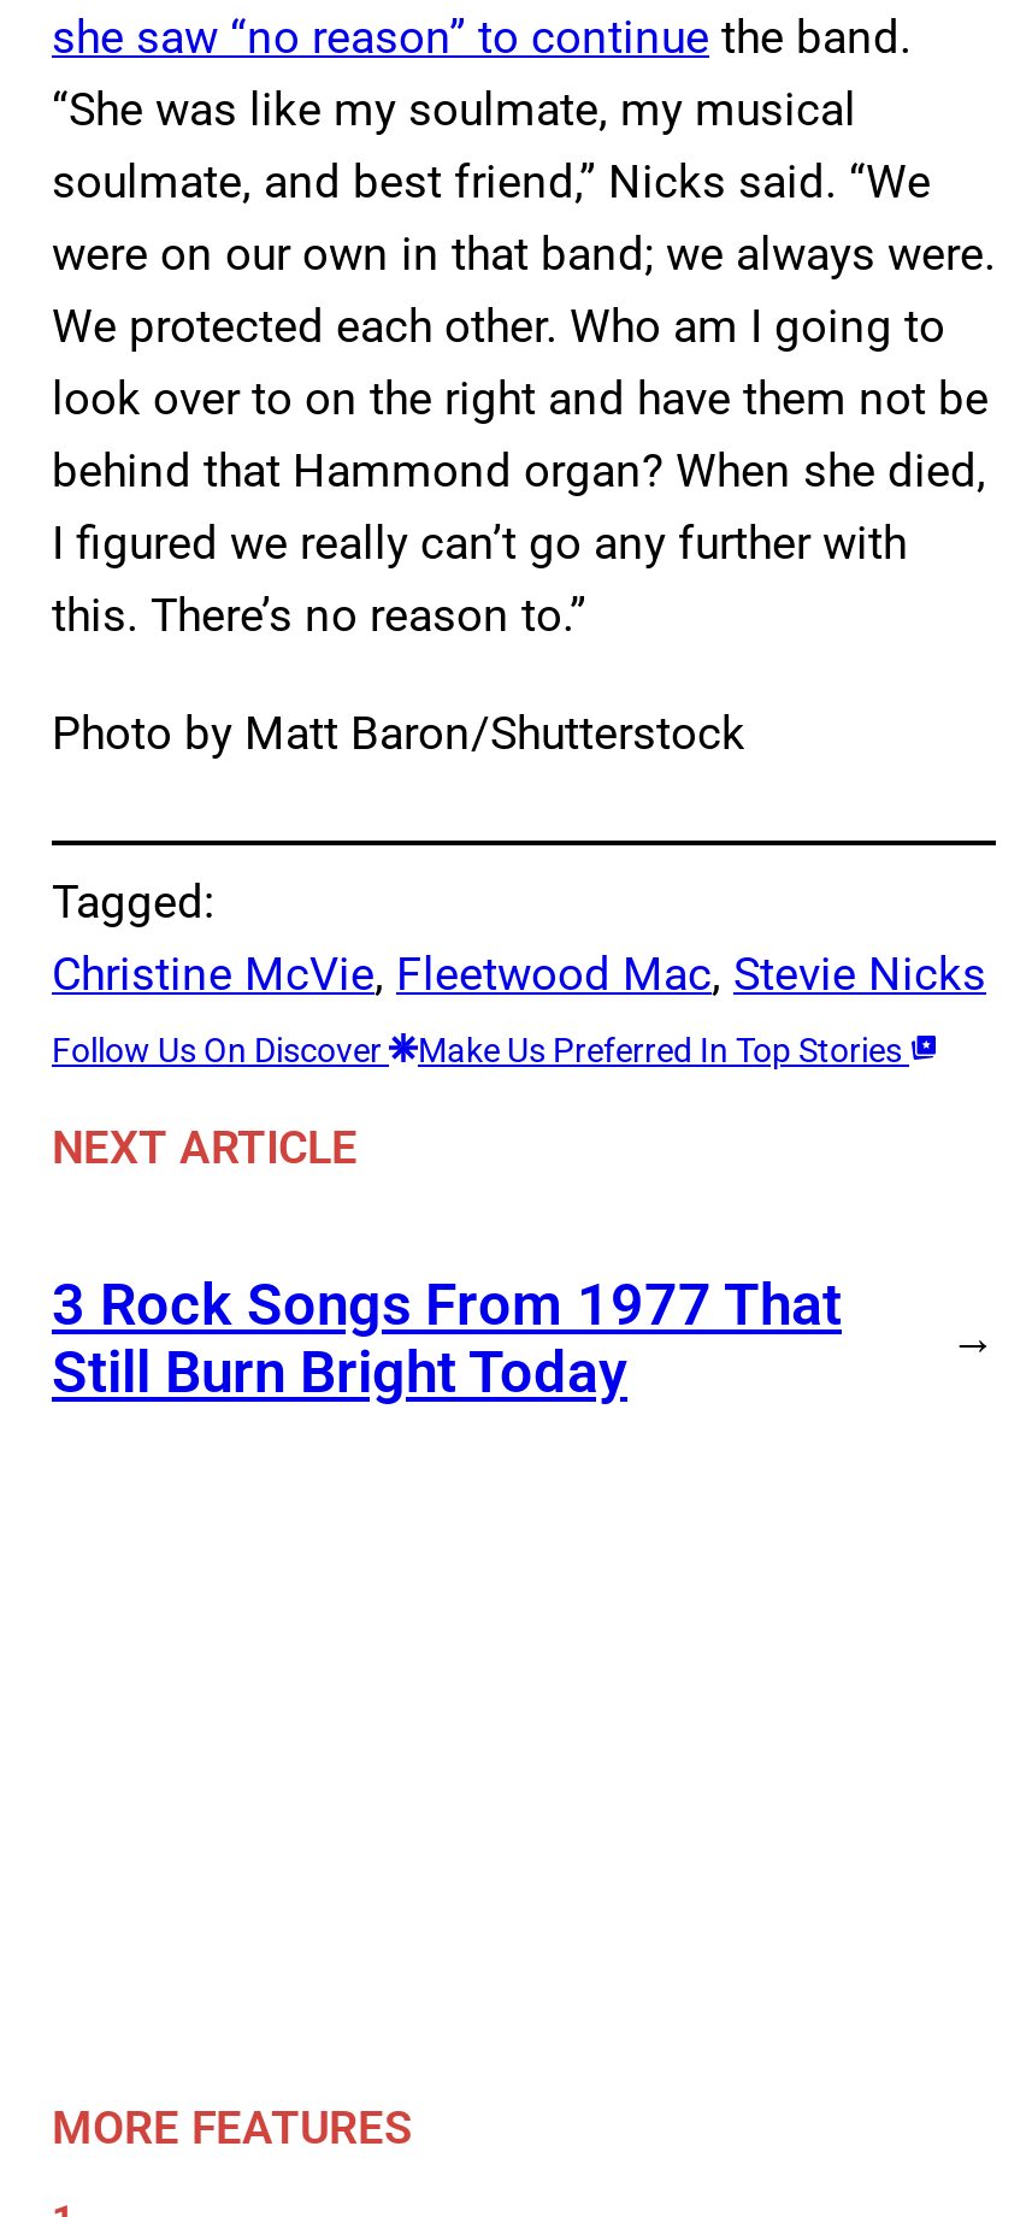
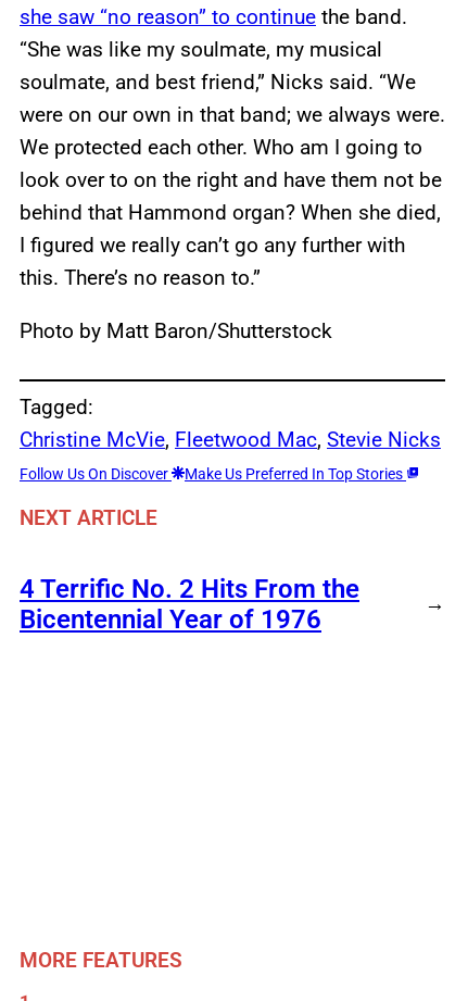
- 3 Rock Songs From 1977 That
- Still Burn Bright Today
+ 4 Terrific No. 2 Hits From the
+ Bicentennial Year of 1976
